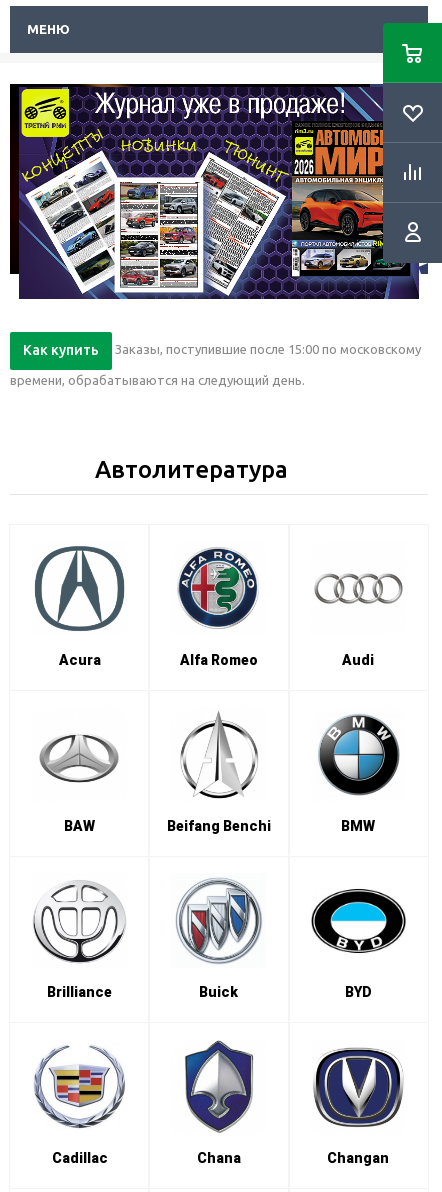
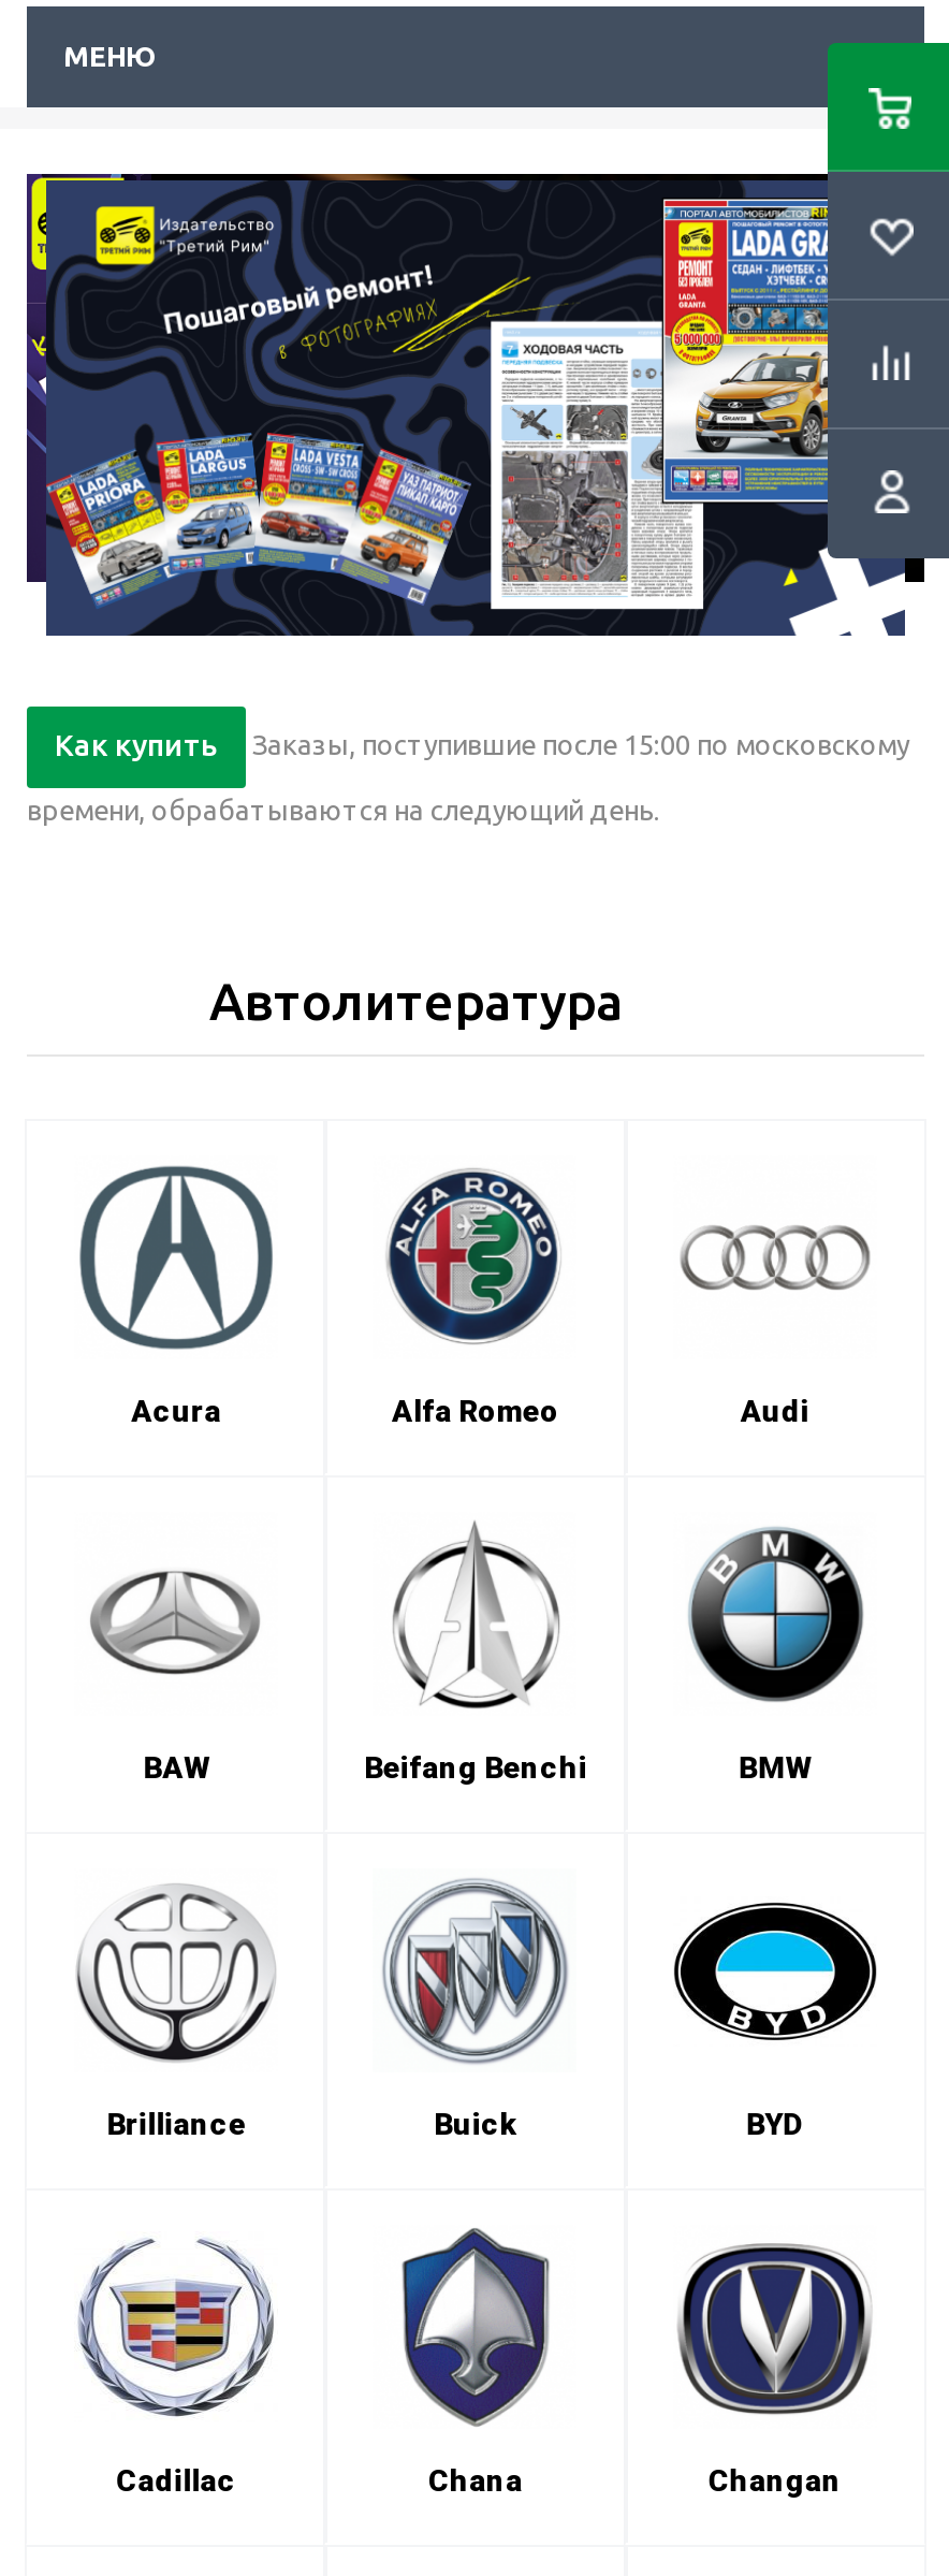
- [image]
+ [image]
